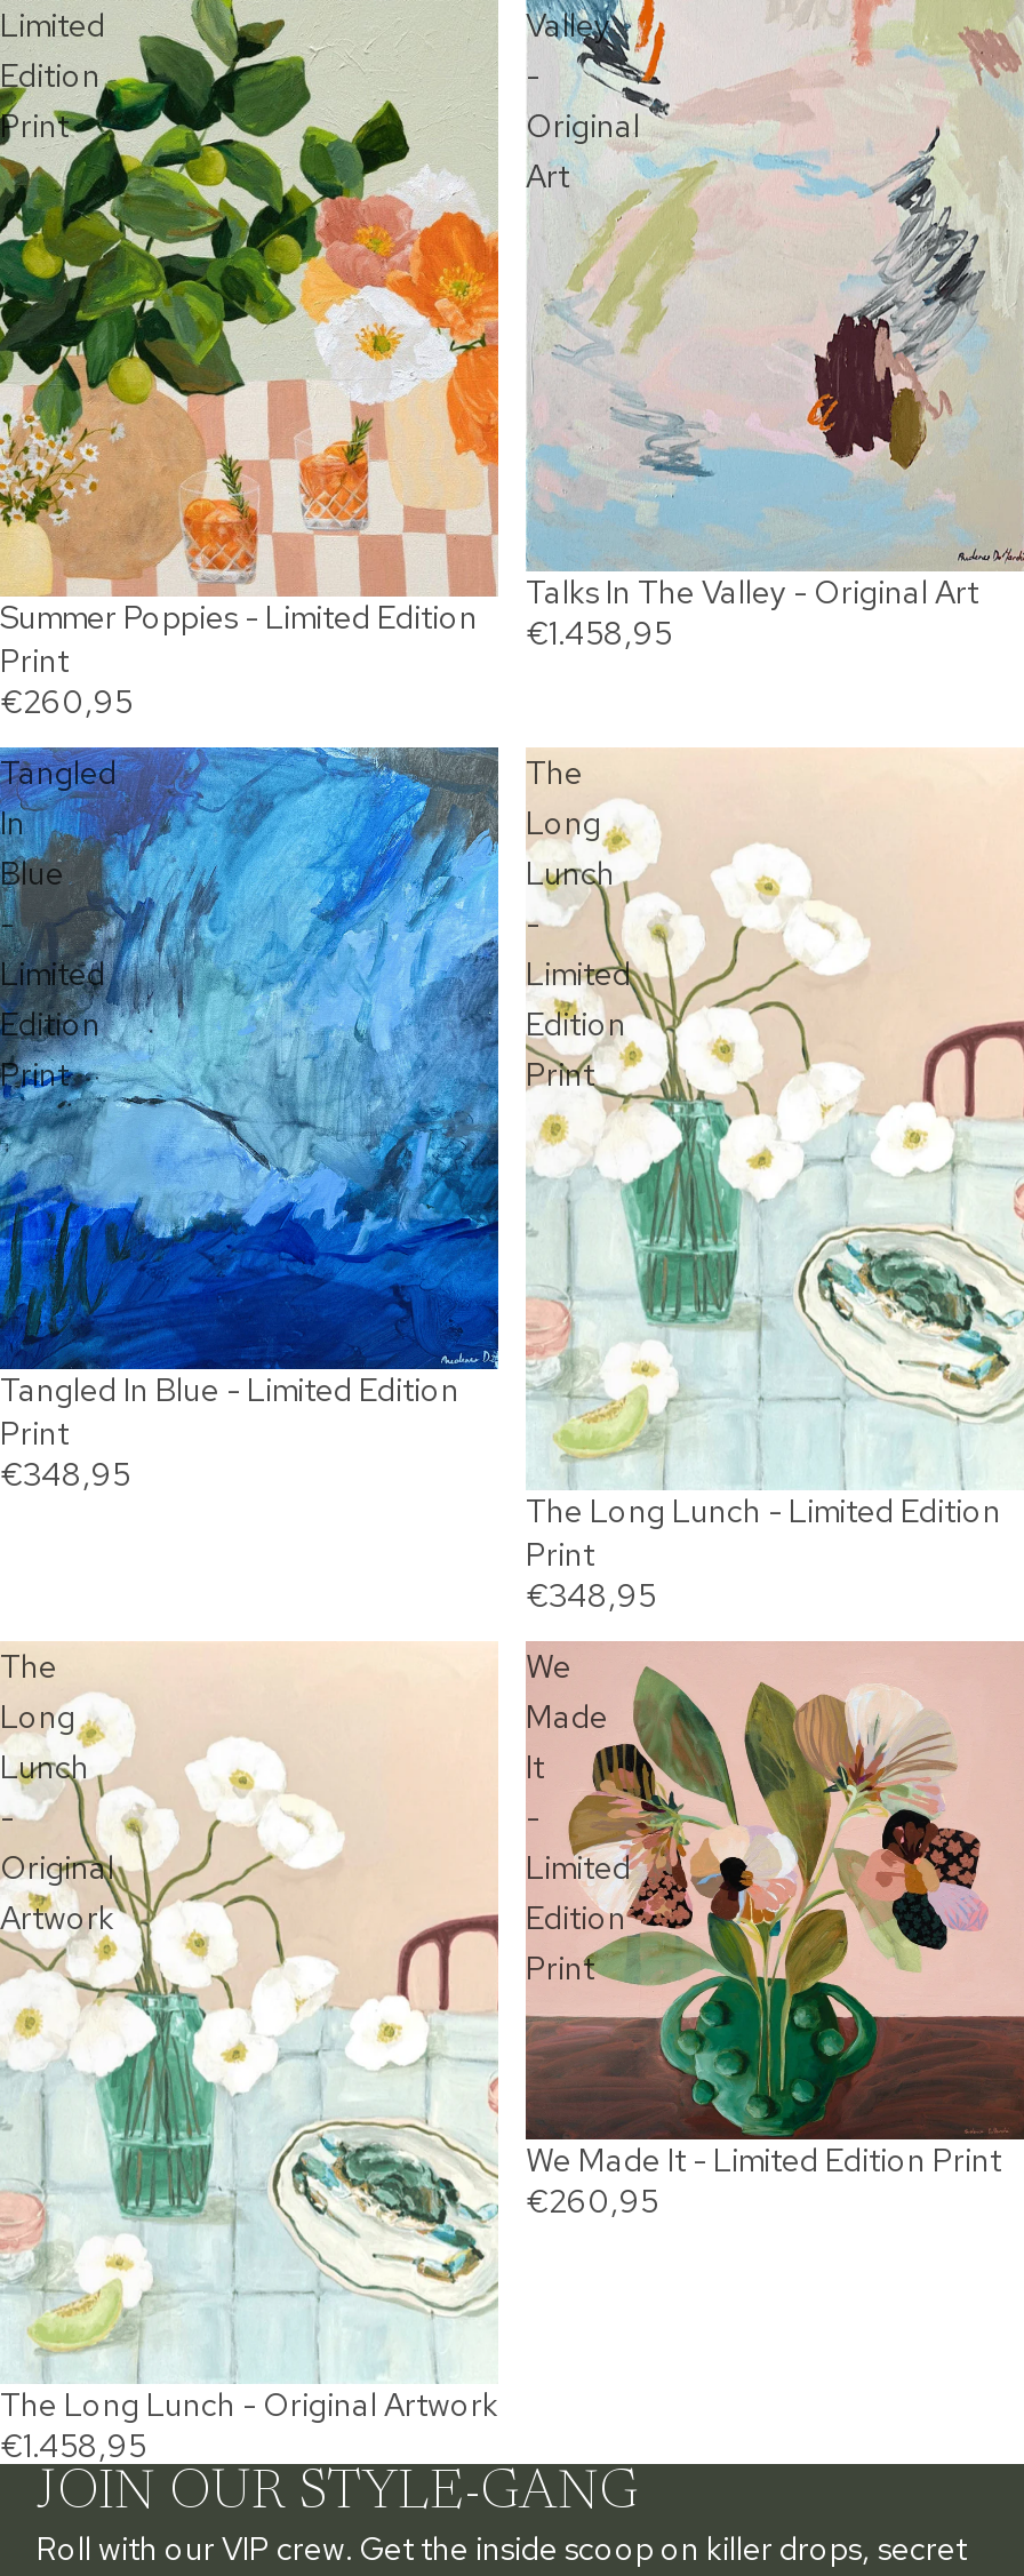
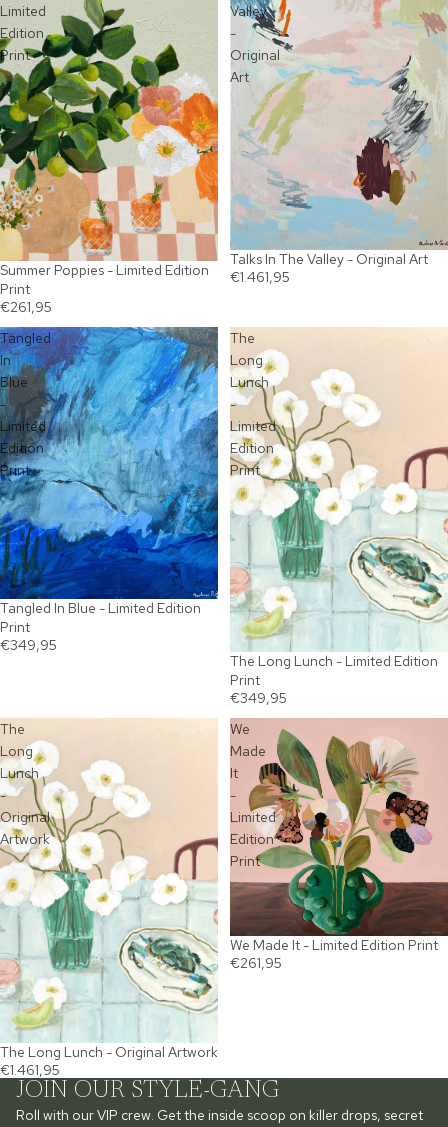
- Summer Poppies - Limited Edition €1.458,95
+ Summer Poppies - Limited Edition €1.461,95

- €260,95
+ €261,95

- €348,95
+ €349,95

- €348,95
+ €349,95

- €260,95
+ €261,95

- €1.458,95
+ €1.461,95
